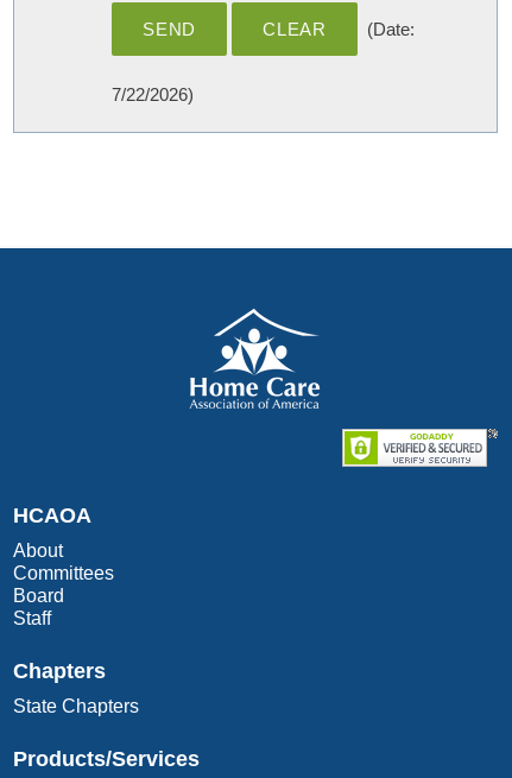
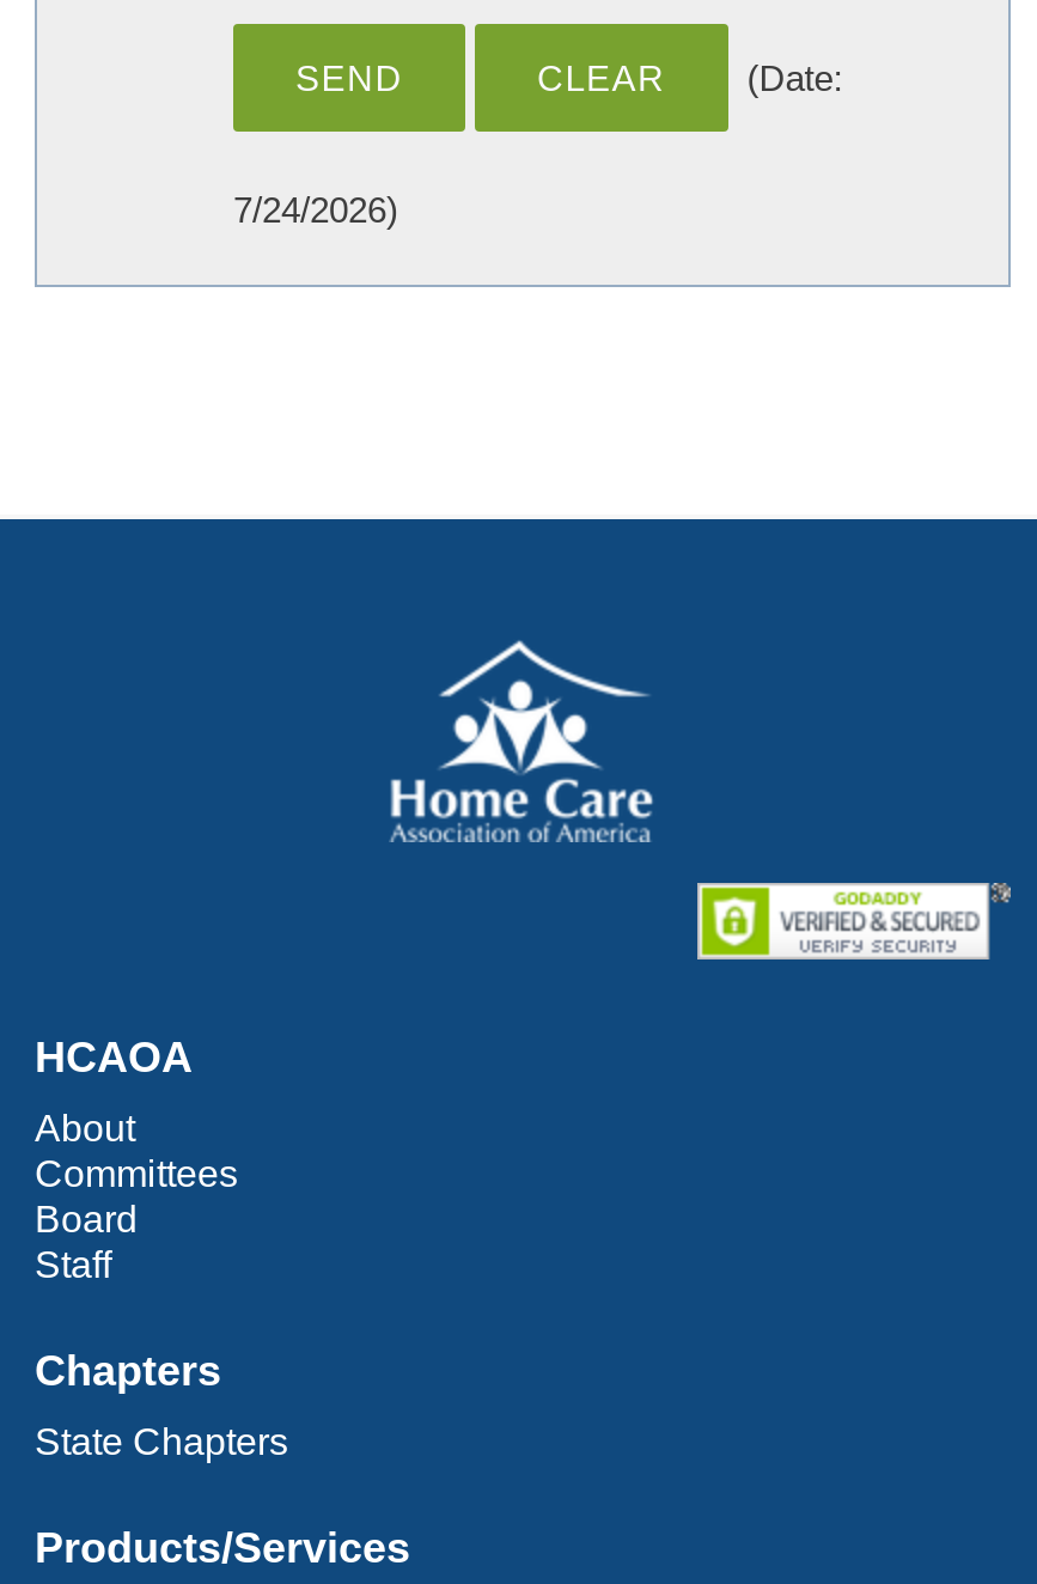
- 7/22/2026)
+ 7/24/2026)
